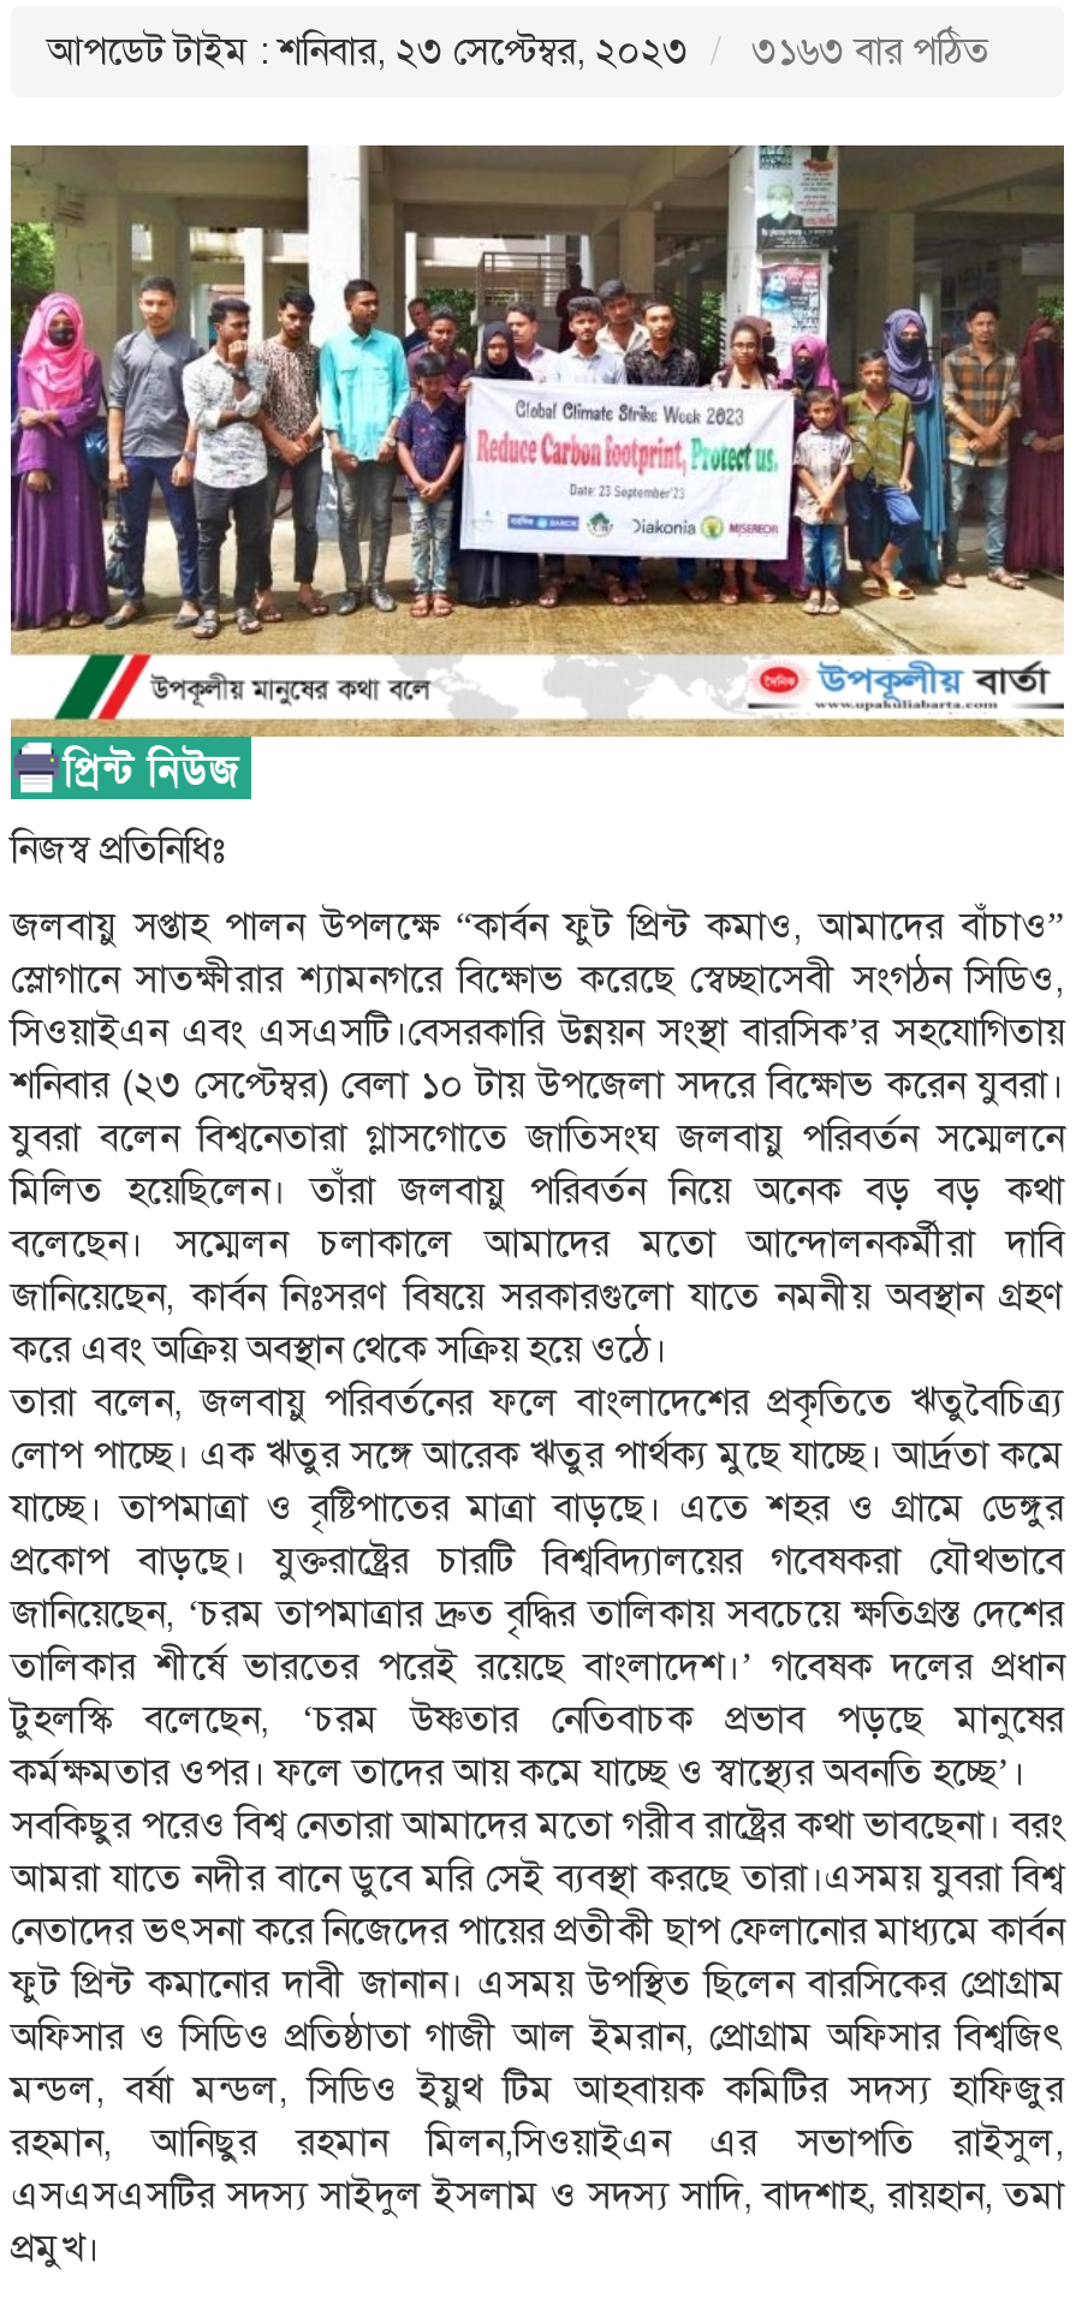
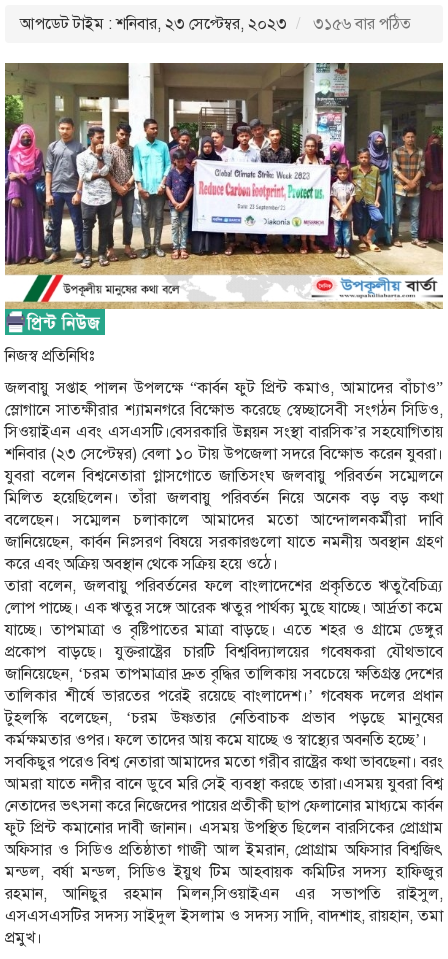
- আপডেট টাইম : শনিবার, ২৩ সেপ্টেম্বর, ২০২৩ ৩১৬৩ বার পঠিত
+ আপডেট টাইম : শনিবার, ২৩ সেপ্টেম্বর, ২০২৩ ৩১৫৬ বার পঠিত
